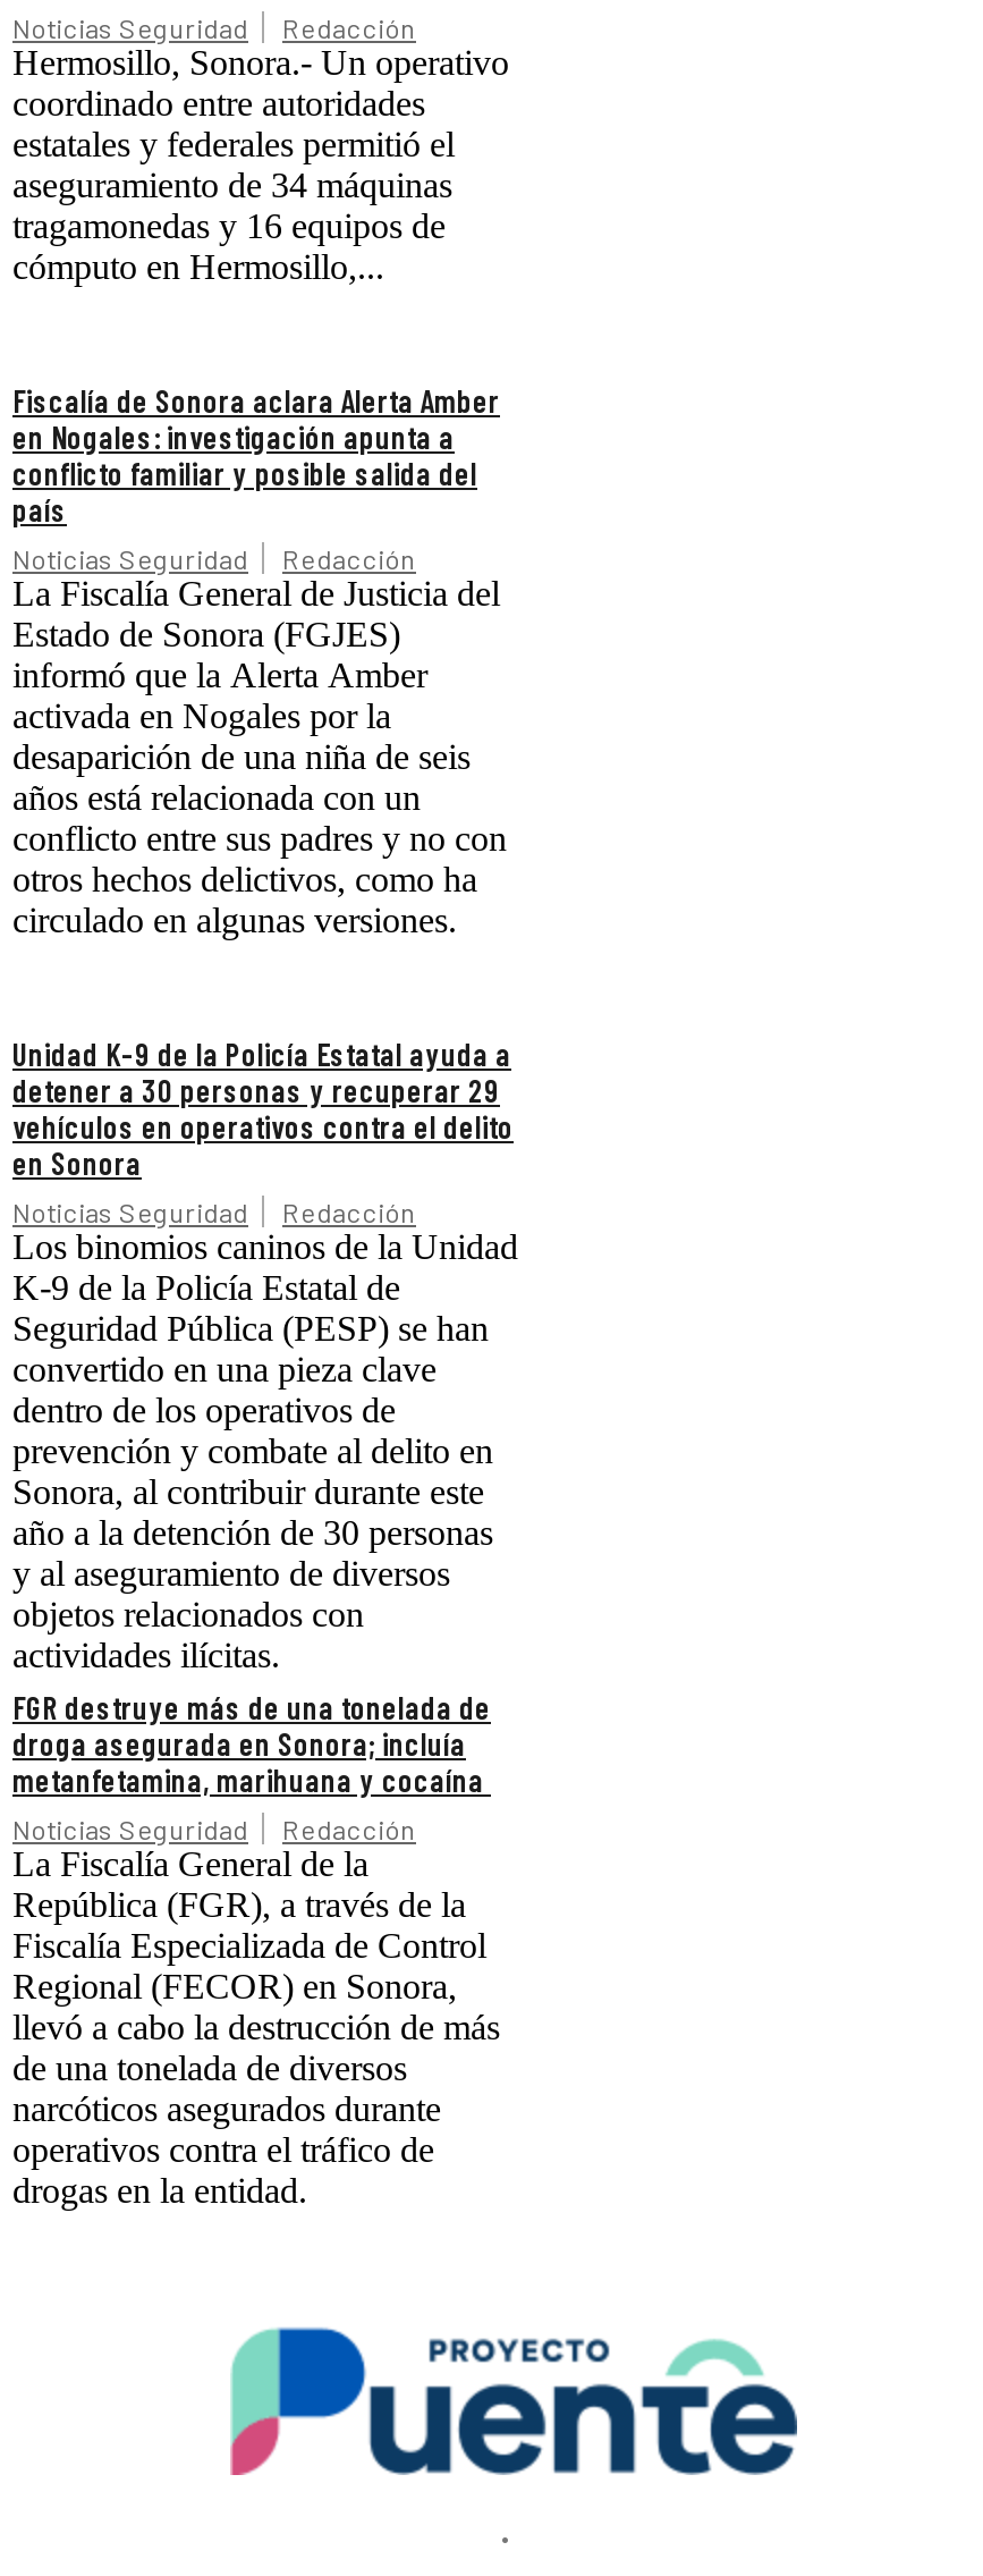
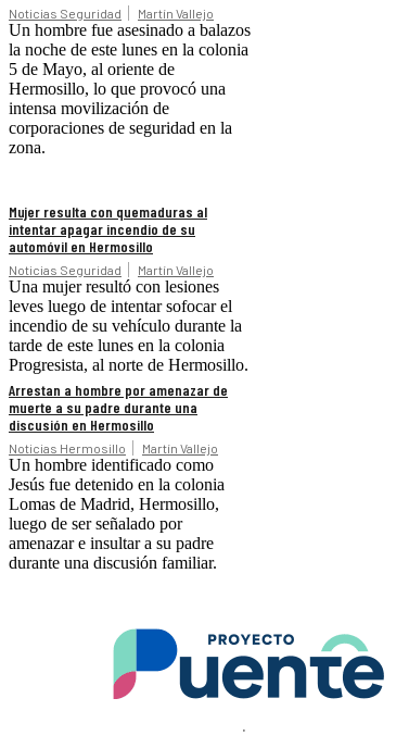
- Redacción
- Hermosillo, Sonora.- Un operativo
- coordinado entre autoridades
- estatales y federales permitió el
- aseguramiento de 34 máquinas
- tragamonedas y 16 equipos de
- cómputo en Hermosillo,...
+ Martín Vallejo
+ Un hombre fue asesinado a balazos
+ la noche de este lunes en la colonia
+ 5 de Mayo, al oriente de
+ Hermosillo, lo que provocó una
+ intensa movilización de
+ corporaciones de seguridad en la
+ zona.

- Fiscalía de Sonora aclara Alerta Amber
- en Nogales: investigación apunta a
- conflicto familiar y posible salida del
- país
+ Mujer resulta con quemaduras al
+ intentar apagar incendio de su
+ automóvil en Hermosillo

- Redacción
- La Fiscalía General de Justicia del
- Estado de Sonora (FGJES)
- informó que la Alerta Amber
- activada en Nogales por la
- desaparición de una niña de seis
- años está relacionada con un
- conflicto entre sus padres y no con
- otros hechos delictivos, como ha
- circulado en algunas versiones.
- Unidad K-9 de la Policía Estatal ayuda a
- detener a 30 personas y recuperar 29
- vehículos en operativos contra el delito
- en Sonora
- Noticias Seguridad
- Redacción
- Los binomios caninos de la Unidad
- K-9 de la Policía Estatal de
- Seguridad Pública (PESP) se han
- convertido en una pieza clave
- dentro de los operativos de
- prevención y combate al delito en
- Sonora, al contribuir durante este
- año a la detención de 30 personas
- y al aseguramiento de diversos
- objetos relacionados con
- actividades ilícitas.
- FGR destruye más de una tonelada de
- droga asegurada en Sonora; incluía
- metanfetamina, marihuana y cocaína
- Noticias Seguridad
- Redacción
- La Fiscalía General de la
- República (FGR), a través de la
- Fiscalía Especializada de Control
- Regional (FECOR) en Sonora,
- llevó a cabo la destrucción de más
- de una tonelada de diversos
- narcóticos asegurados durante
- operativos contra el tráfico de
- drogas en la entidad.
+ Martín Vallejo
+ Una mujer resultó con lesiones
+ leves luego de intentar sofocar el
+ incendio de su vehículo durante la
+ tarde de este lunes en la colonia
+ Progresista, al norte de Hermosillo.
+ Arrestan a hombre por amenazar de
+ muerte a su padre durante una
+ discusión en Hermosillo
+ Noticias Hermosillo
+ Martín Vallejo
+ Un hombre identificado como
+ Jesús fue detenido en la colonia
+ Lomas de Madrid, Hermosillo,
+ luego de ser señalado por
+ amenazar e insultar a su padre
+ durante una discusión familiar.
